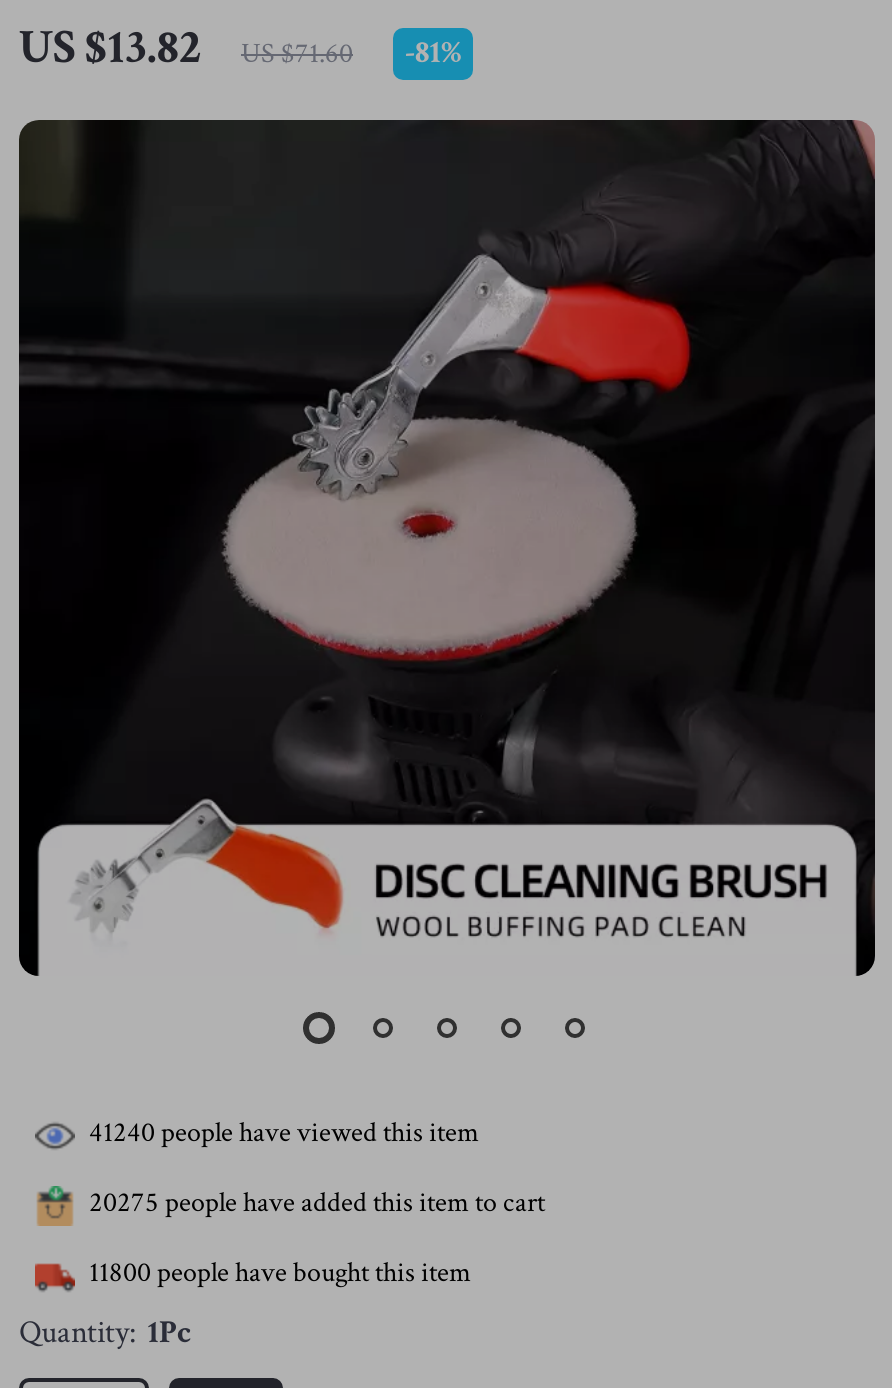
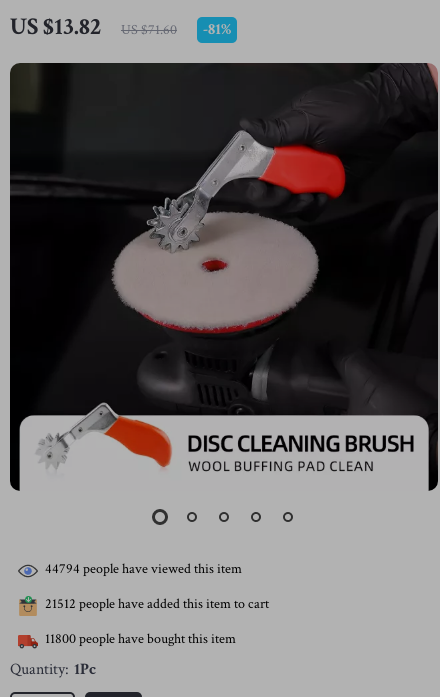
- 41240 people have viewed this item
+ 44794 people have viewed this item

- 20275 people have added this item to cart
+ 21512 people have added this item to cart
